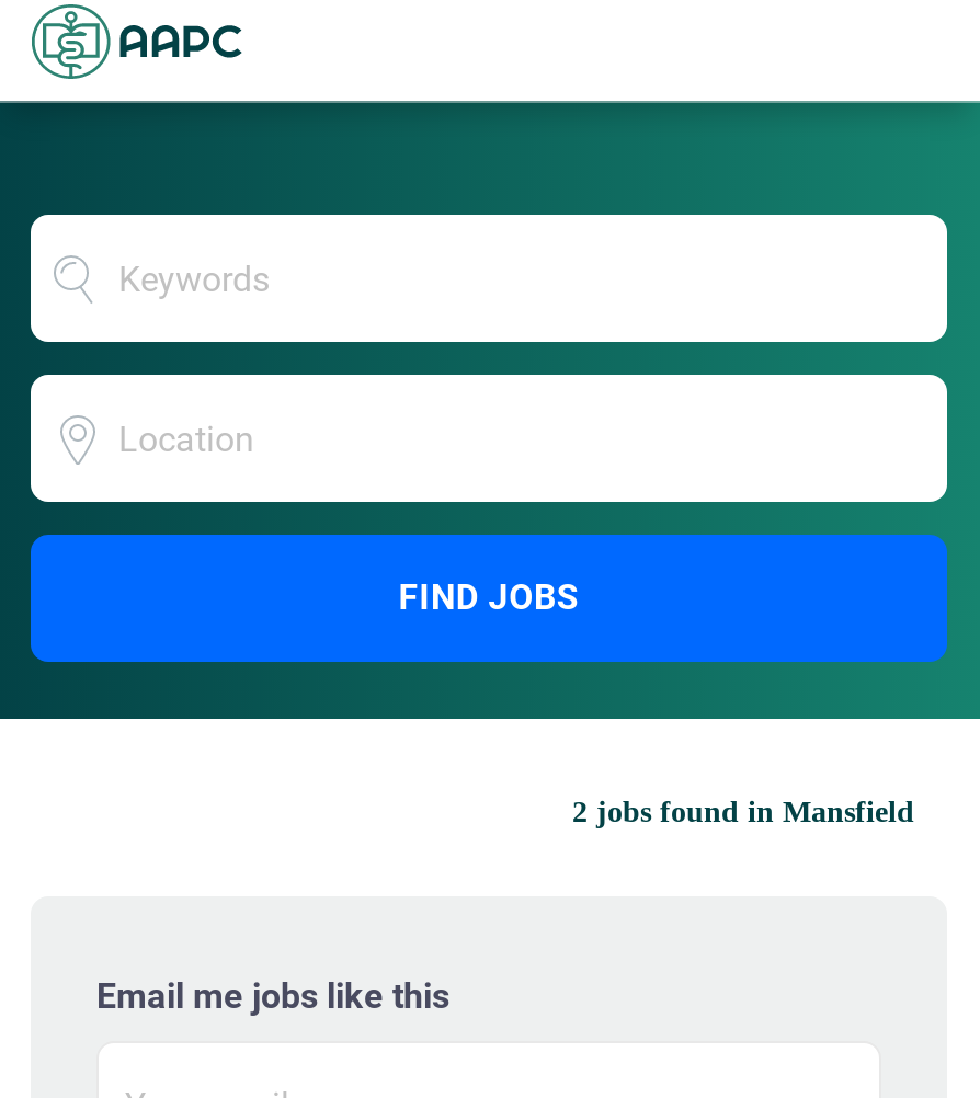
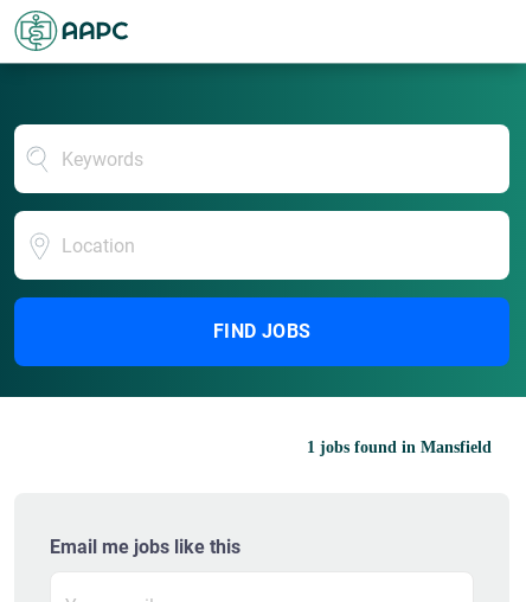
- 2 jobs found in Mansfield
+ 1 jobs found in Mansfield
